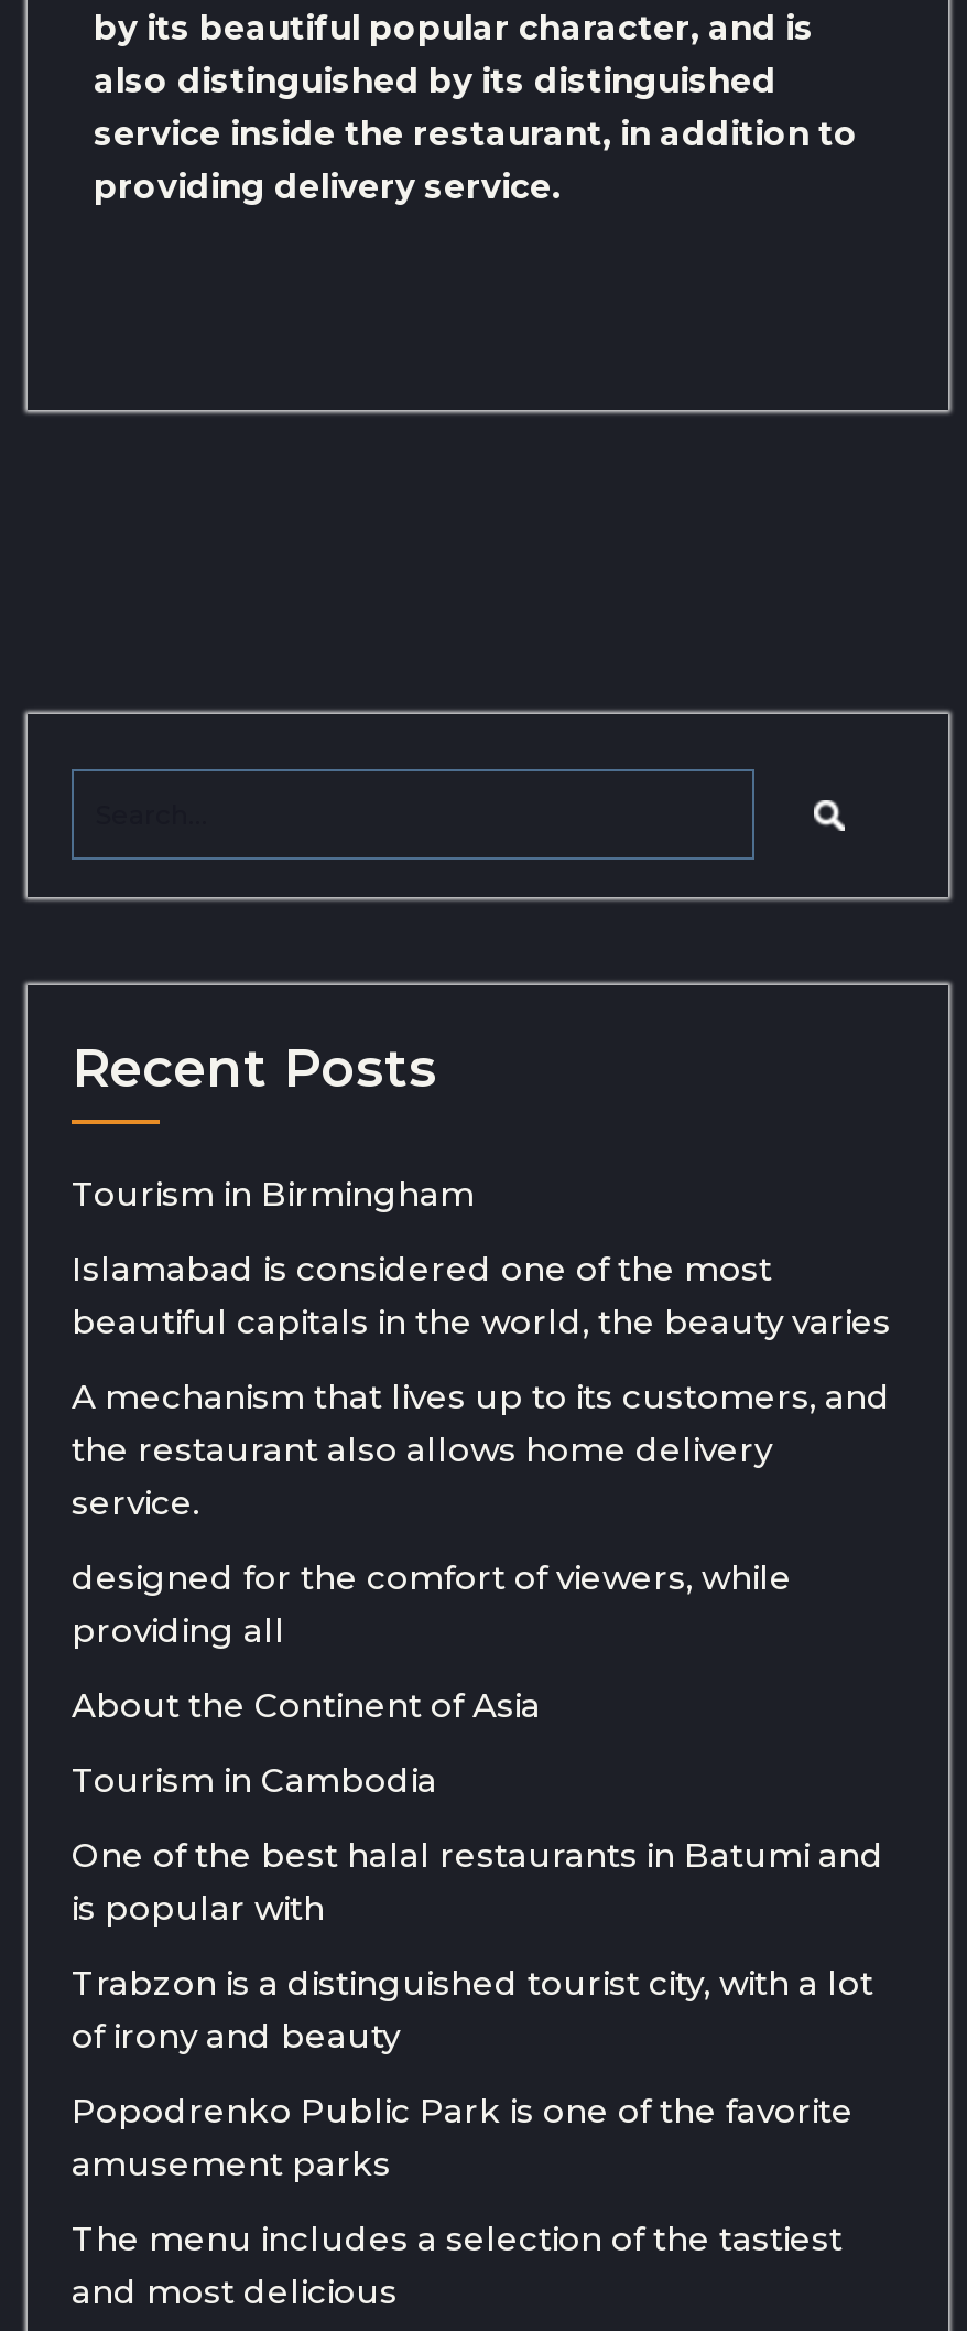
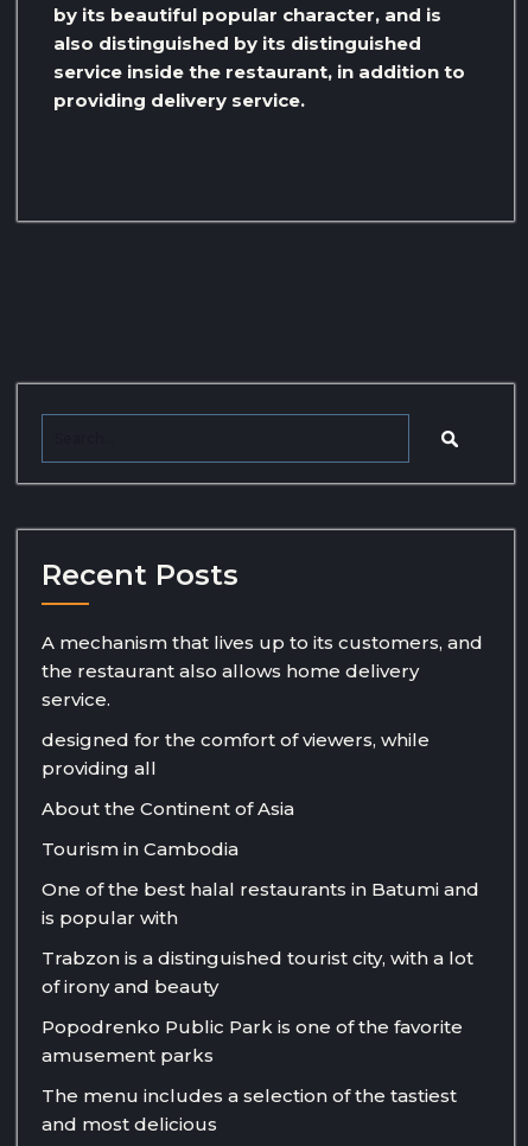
- Tourism in Birmingham
- Islamabad is considered one of the most
- beautiful capitals in the world, the beauty varies
